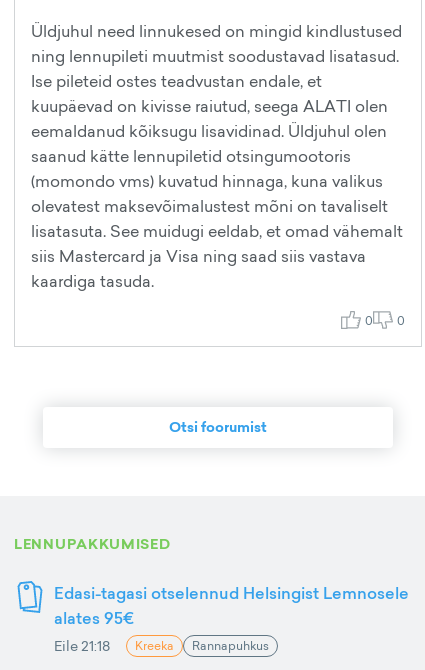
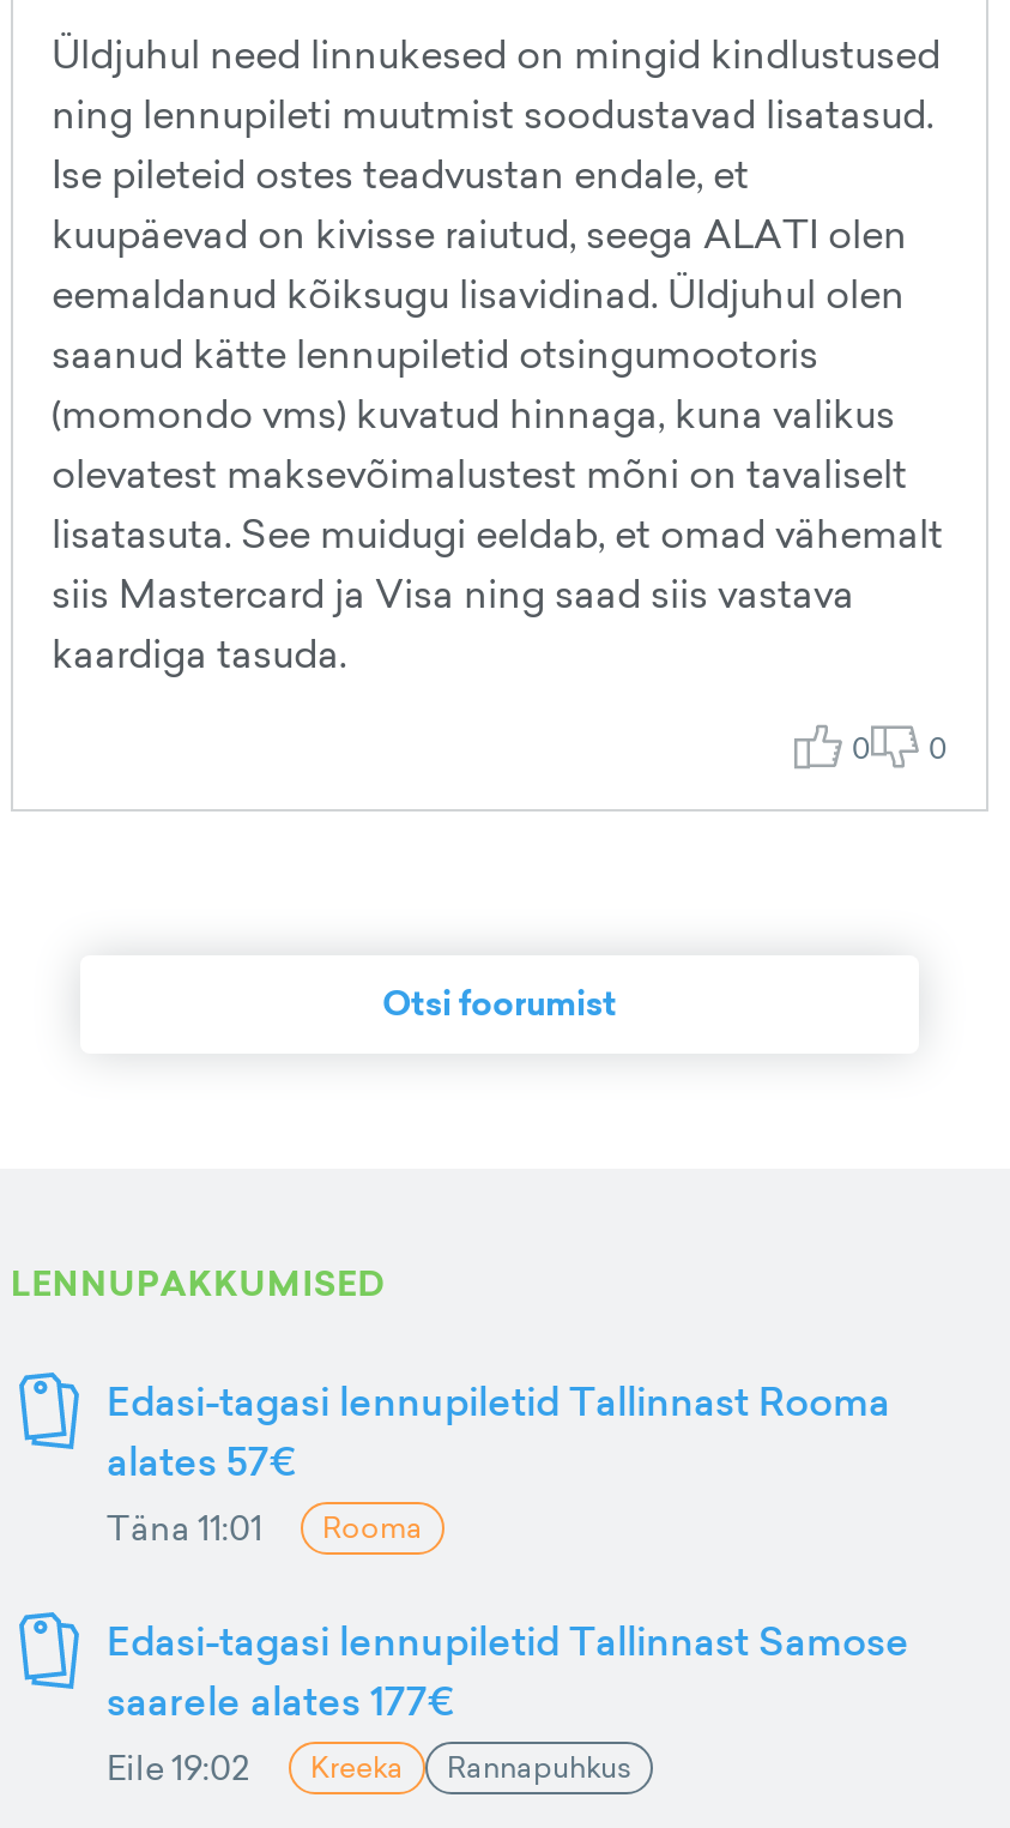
- Edasi-tagasi otselennud Helsingist Lemnosele
- alates 95€
- Eile 21:18
+ Edasi-tagasi lennupiletid Tallinnast Rooma
+ alates 57€
+ Täna 11:01
+ Rooma
+ Edasi-tagasi lennupiletid Tallinnast Samose
+ saarele alates 177€
+ Eile 19:02
